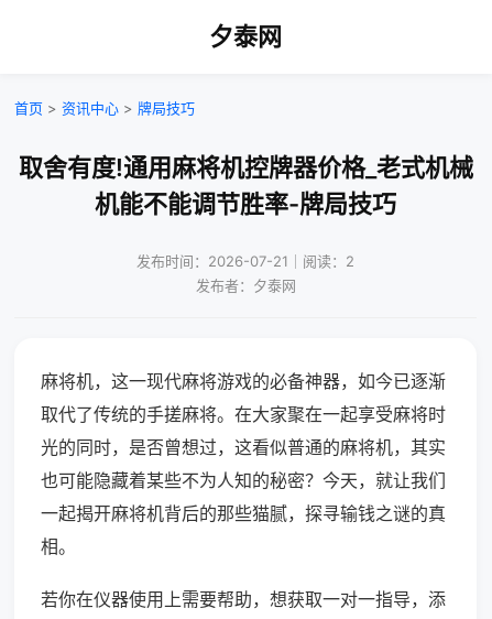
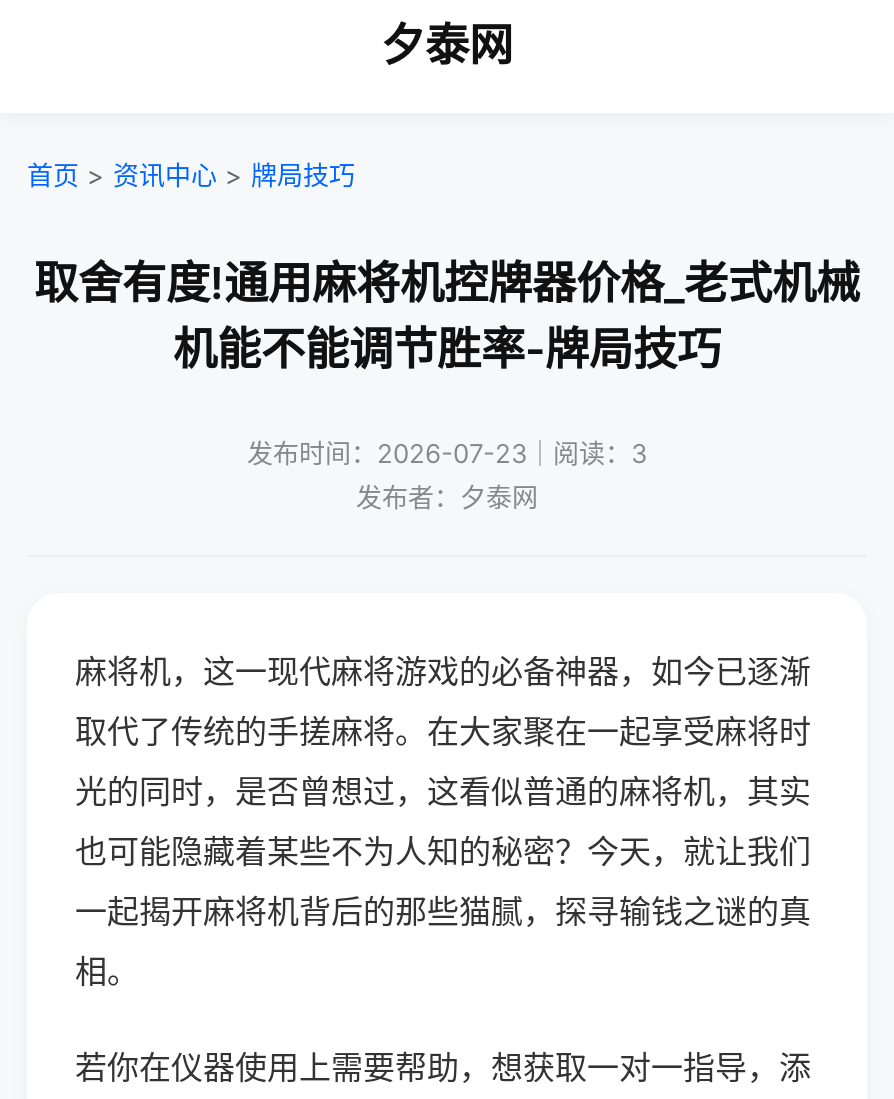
- 发布时间：2026-07-21｜阅读：2
+ 发布时间：2026-07-23｜阅读：3
